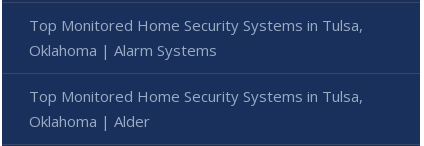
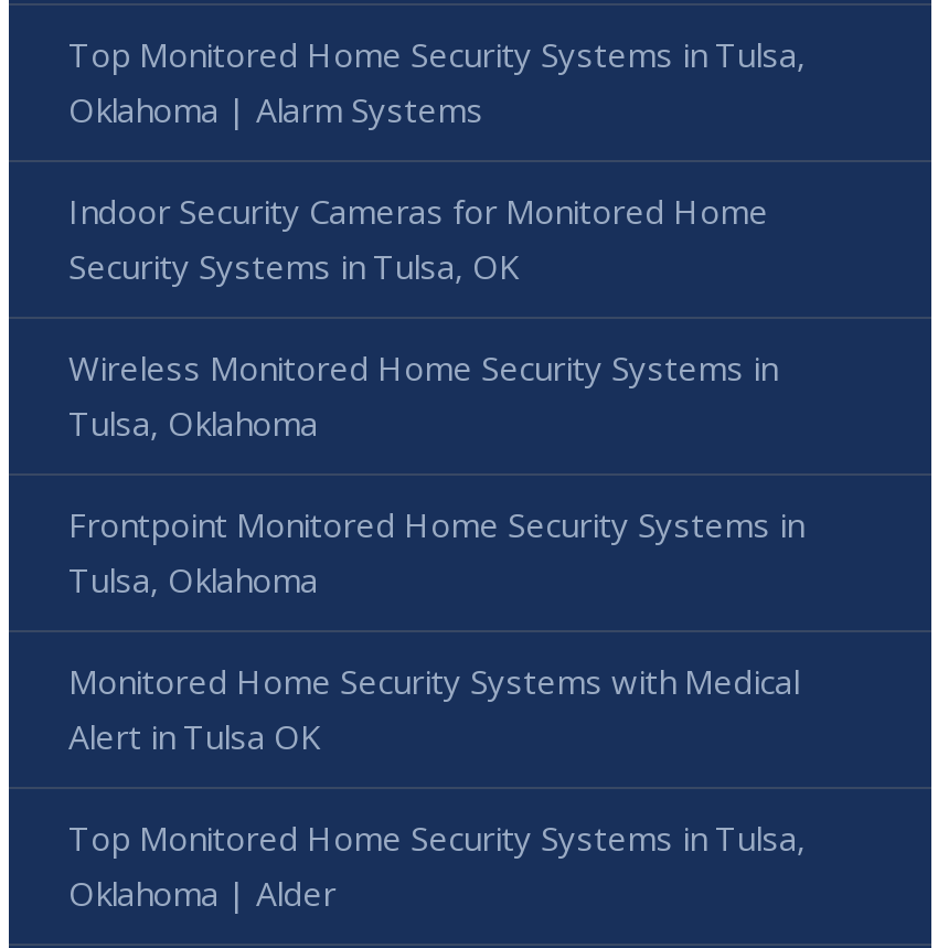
+ Indoor Security Cameras for Monitored Home
+ Security Systems in Tulsa, OK
+ Wireless Monitored Home Security Systems in
+ Tulsa, Oklahoma
+ Frontpoint Monitored Home Security Systems in
+ Tulsa, Oklahoma
+ Monitored Home Security Systems with Medical
+ Alert in Tulsa OK
